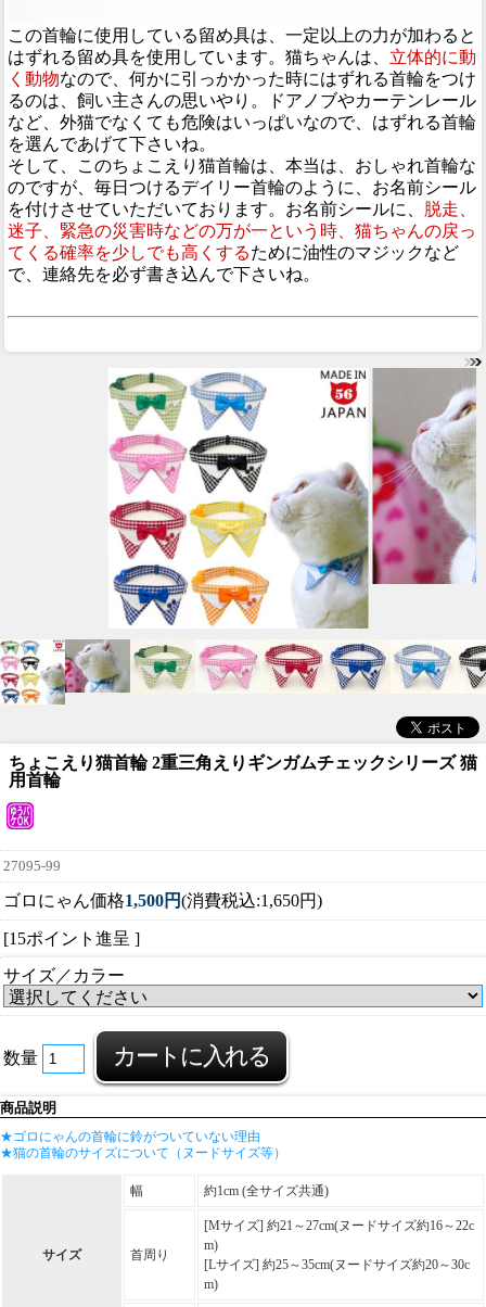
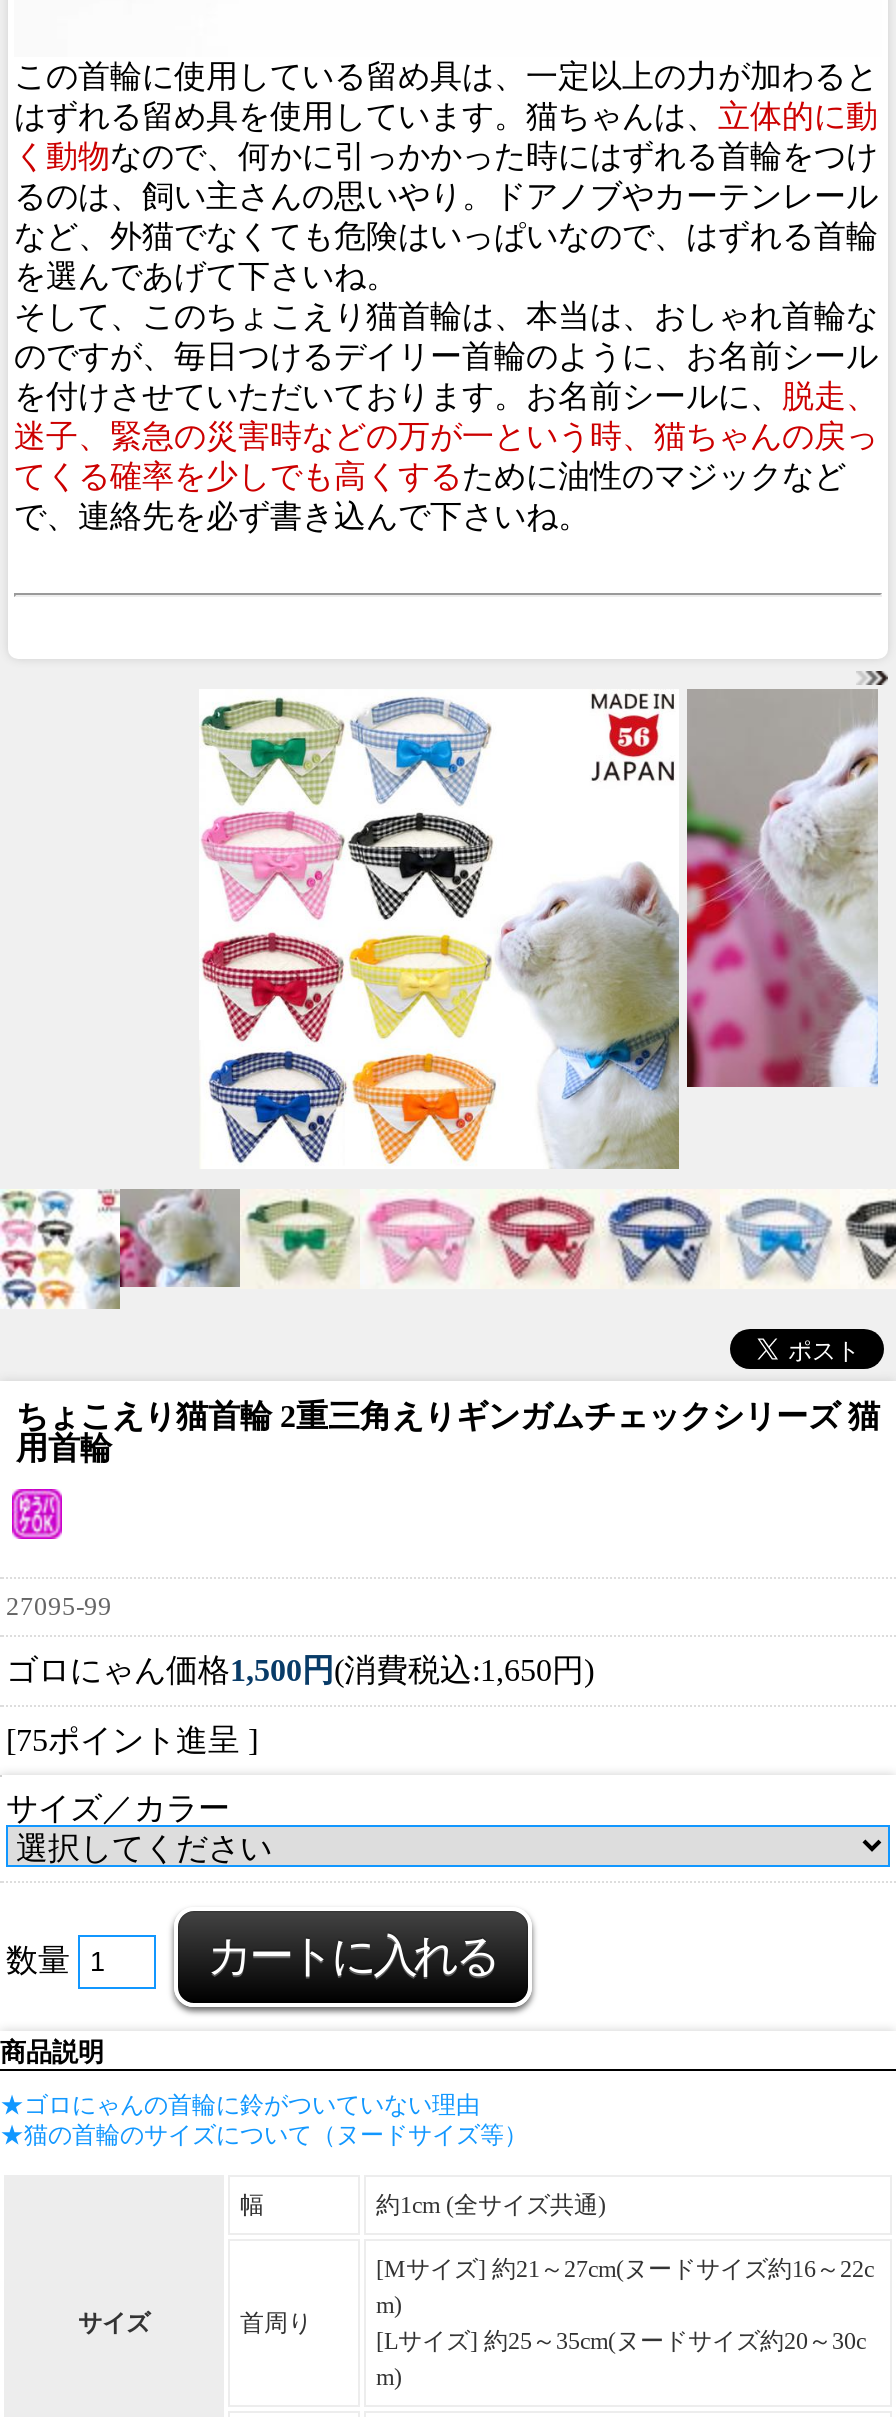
- [15ポイント進呈 ]
+ [75ポイント進呈 ]
